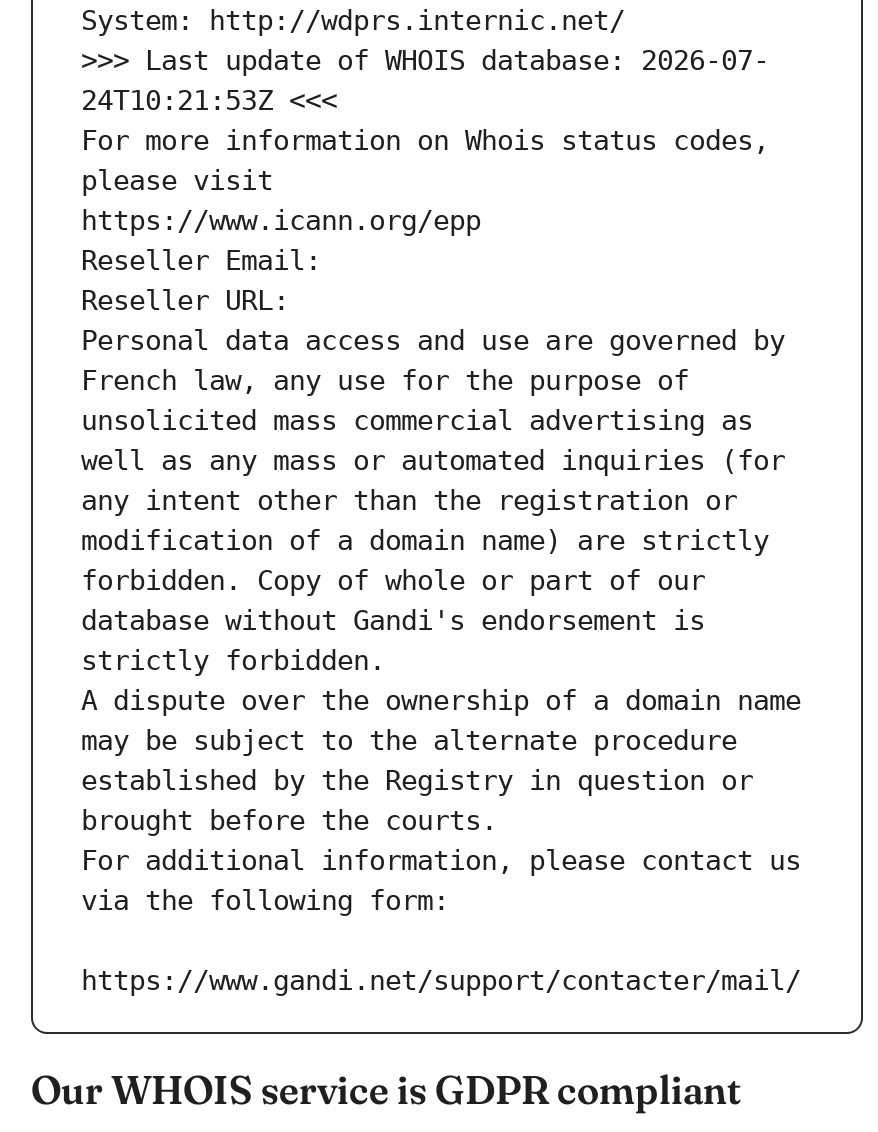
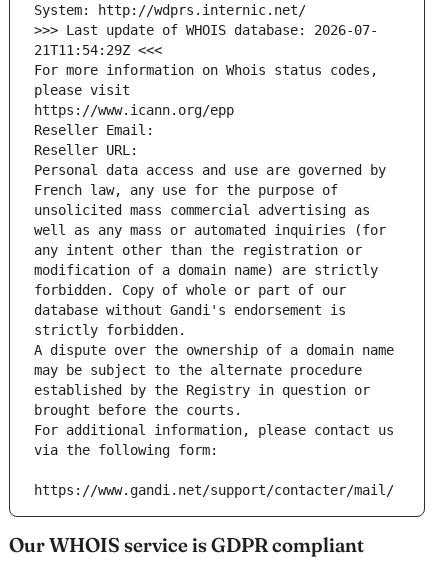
- 24T10:21:53Z <<<
+ 21T11:54:29Z <<<
